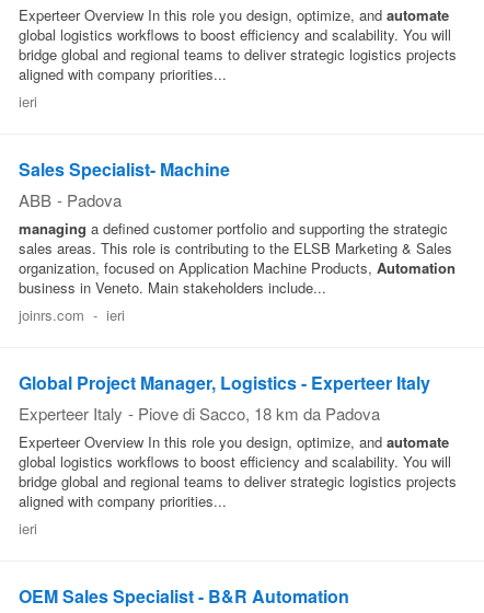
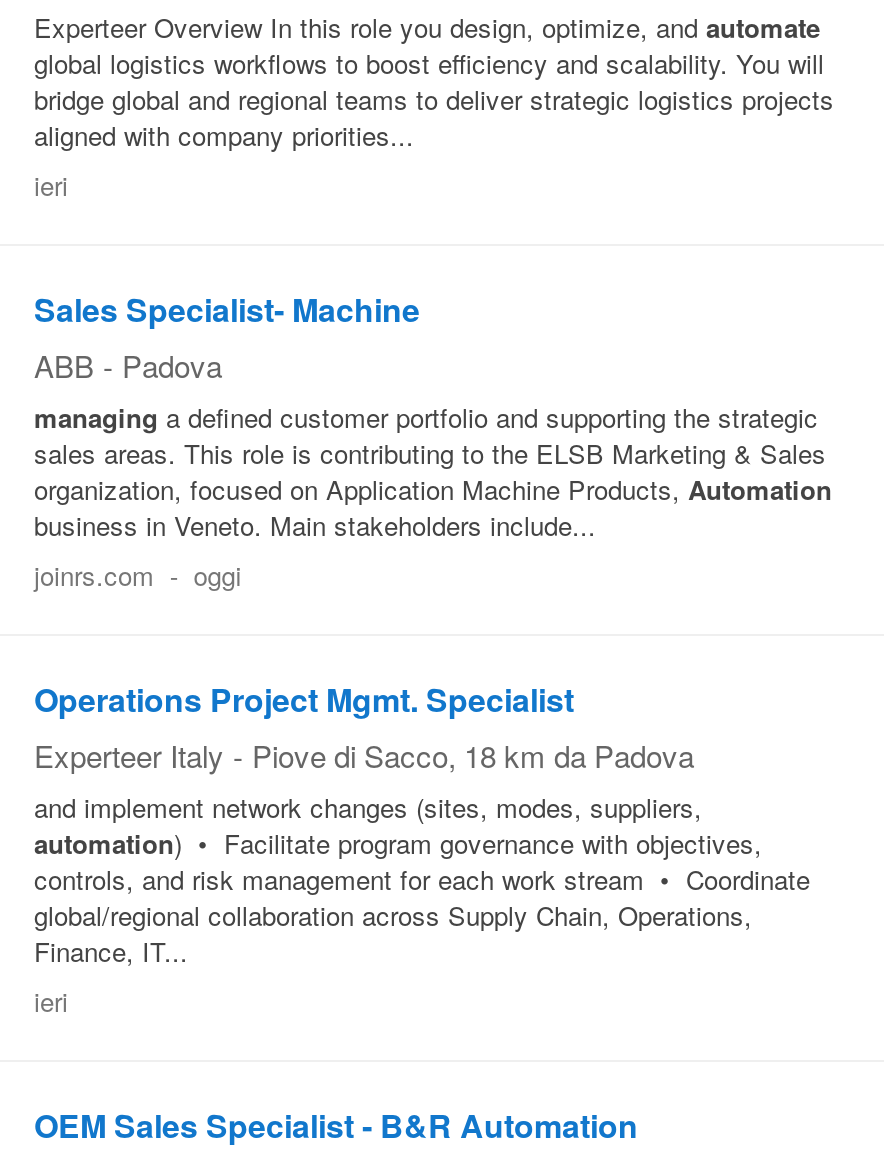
- joinrs.com - ieri
+ joinrs.com - oggi

- Global Project Manager, Logistics - Experteer Italy
+ Operations Project Mgmt. Specialist

- Experteer Overview In this role you design, optimize, and automate
- global logistics workflows to boost efficiency and scalability. You will
- bridge global and regional teams to deliver strategic logistics projects
- aligned with company priorities...
+ and implement network changes (sites, modes, suppliers,
+ automation) • Facilitate program governance with objectives,
+ controls, and risk management for each work stream • Coordinate
+ global/regional collaboration across Supply Chain, Operations,
+ Finance, IT...
